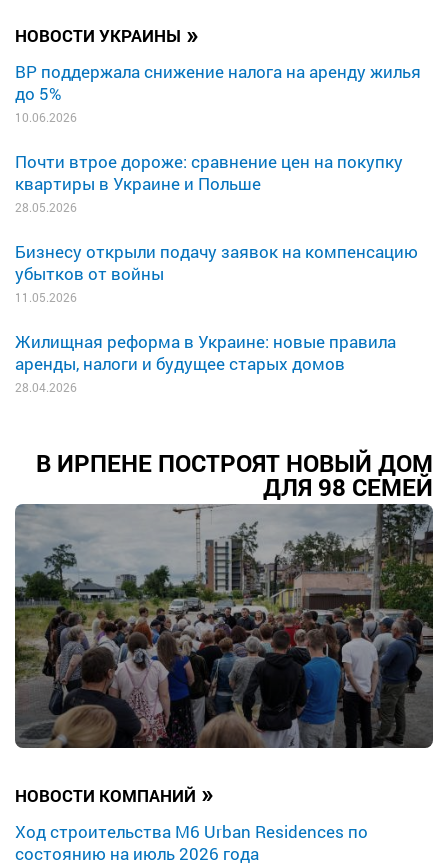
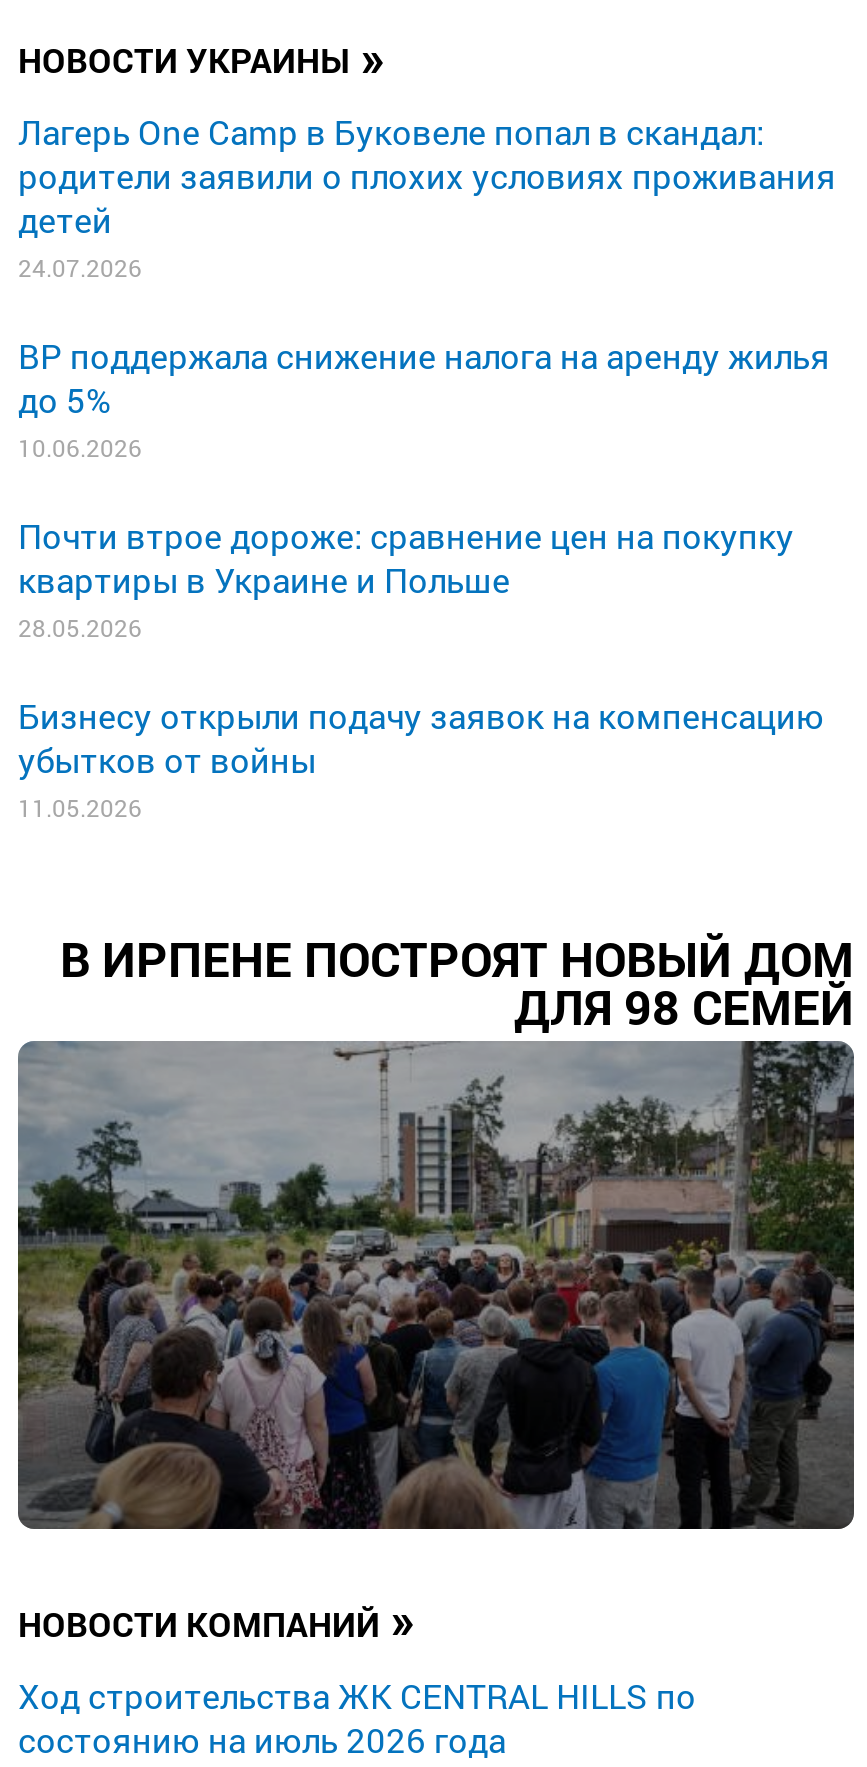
+ Лагерь One Camp в Буковеле попал в скандал:
+ родители заявили о плохих условиях проживания
+ детей
+ 24.07.2026

moved down: ВР поддержала снижение налога на аренду жилья | до 5% | 10.06.2026 | ... | убытков от войны | 11.05.2026

- Жилищная реформа в Украине: новые правила
- аренды, налоги и будущее старых домов
- 28.04.2026

- Ход строительства M6 Urban Residences по
+ Ход строительства ЖК CENTRAL HILLS по
